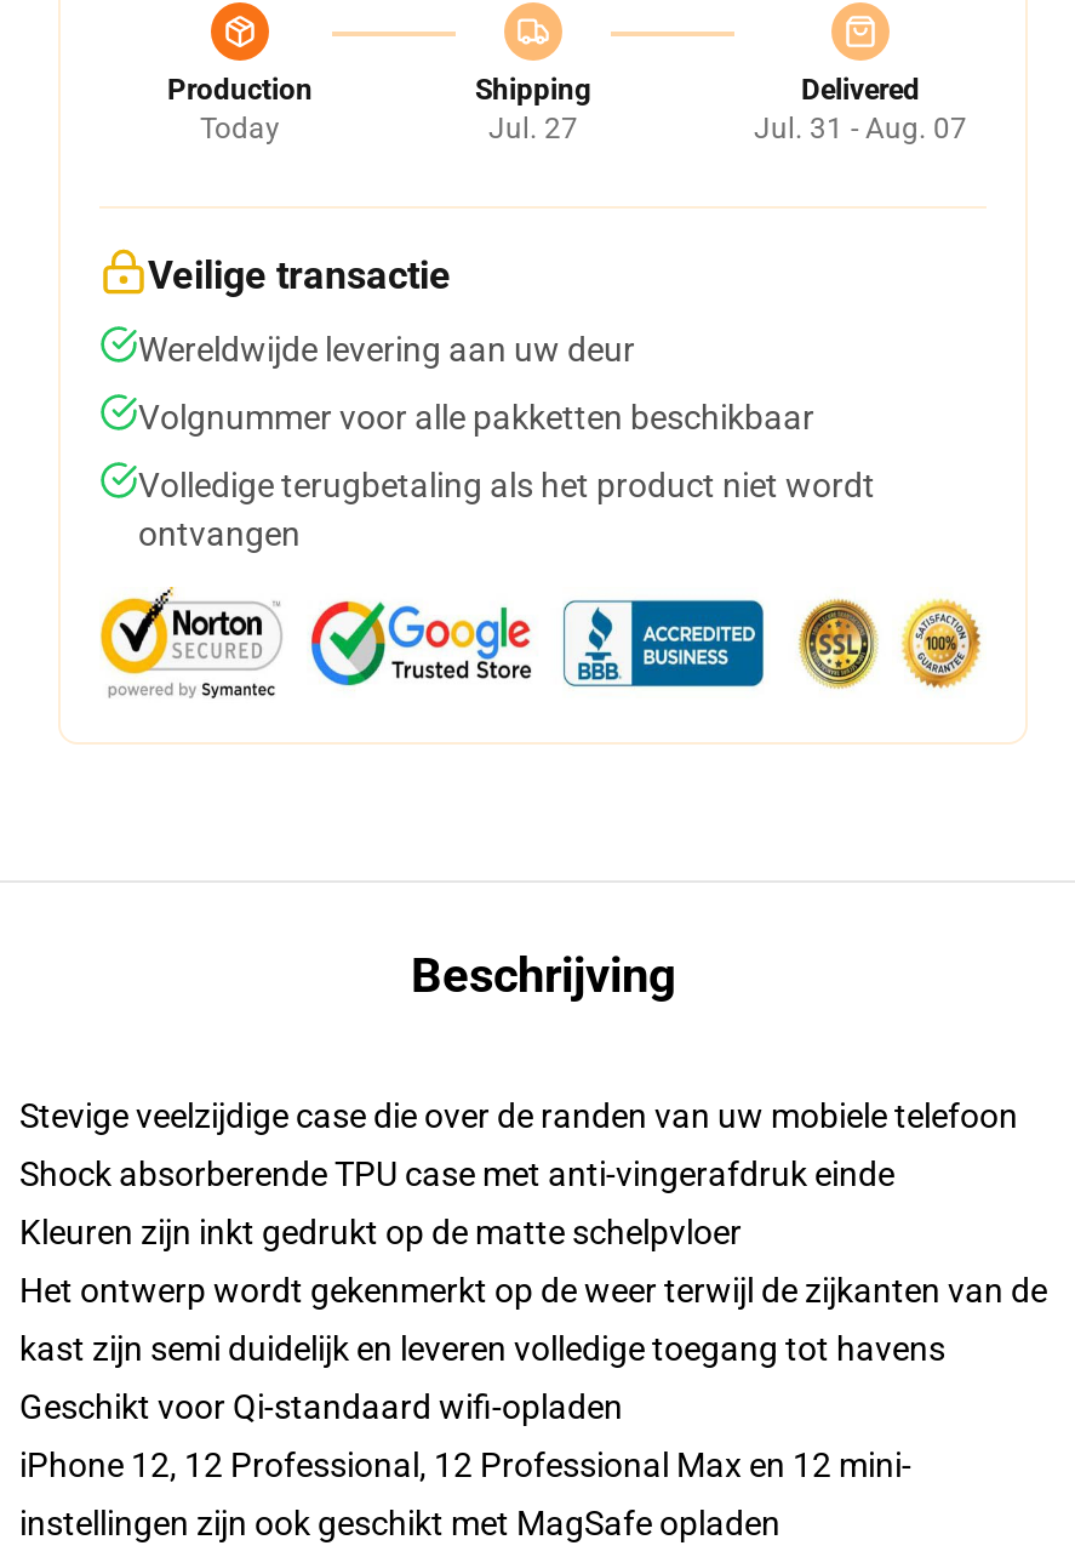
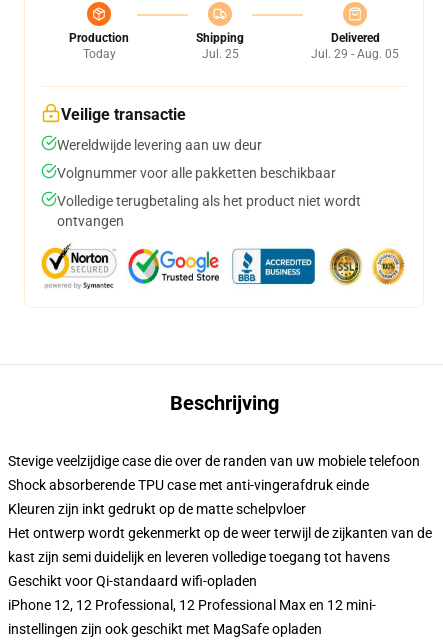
- Jul. 27
+ Jul. 25

- Jul. 31 - Aug. 07
+ Jul. 29 - Aug. 05
